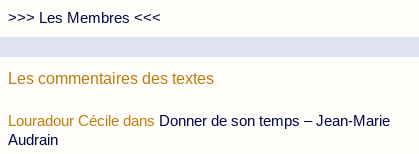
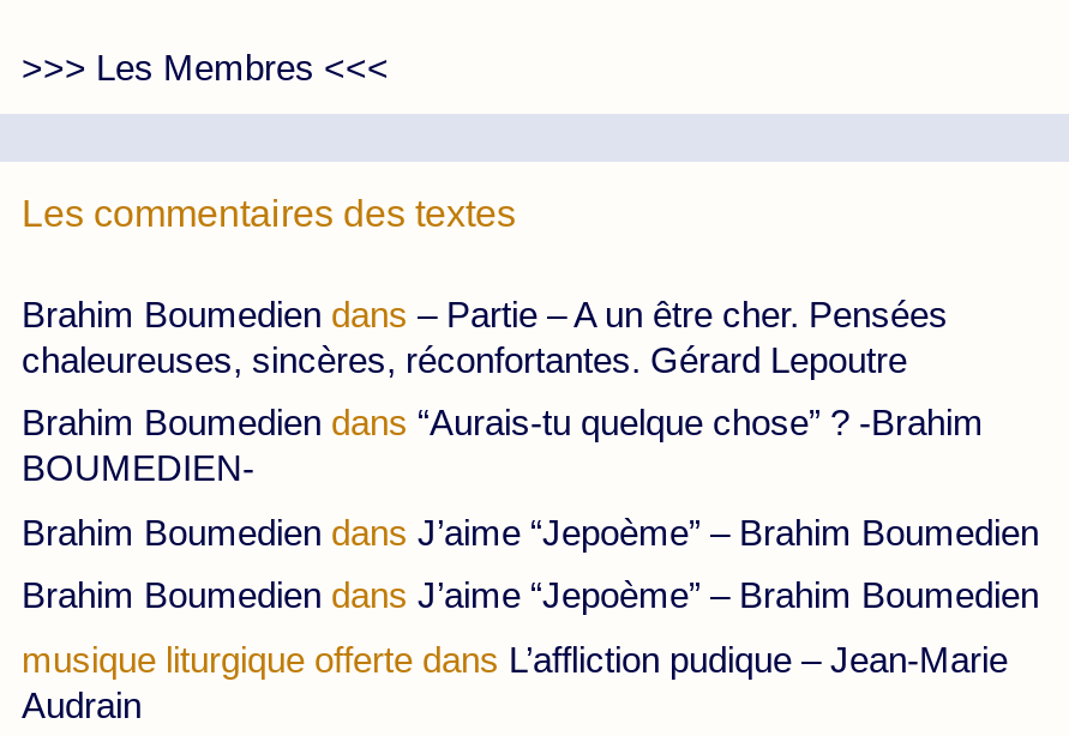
- Louradour Cécile dans Donner de son temps – Jean-Marie
+ Brahim Boumedien dans – Partie – A un être cher. Pensées
+ chaleureuses, sincères, réconfortantes. Gérard Lepoutre
+ Brahim Boumedien dans “Aurais-tu quelque chose” ? -Brahim
+ BOUMEDIEN-
+ Brahim Boumedien dans J’aime “Jepoème” – Brahim Boumedien
+ Brahim Boumedien dans J’aime “Jepoème” – Brahim Boumedien
+ musique liturgique offerte dans L’affliction pudique – Jean-Marie
